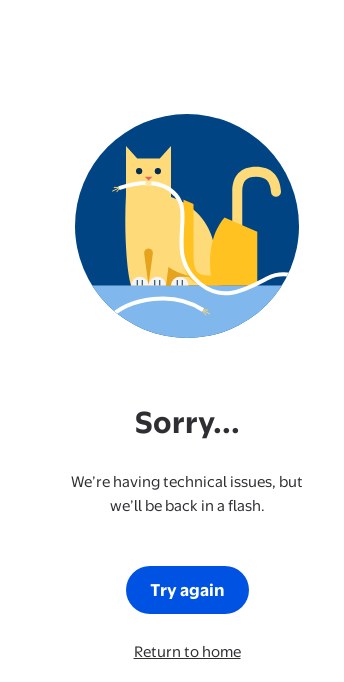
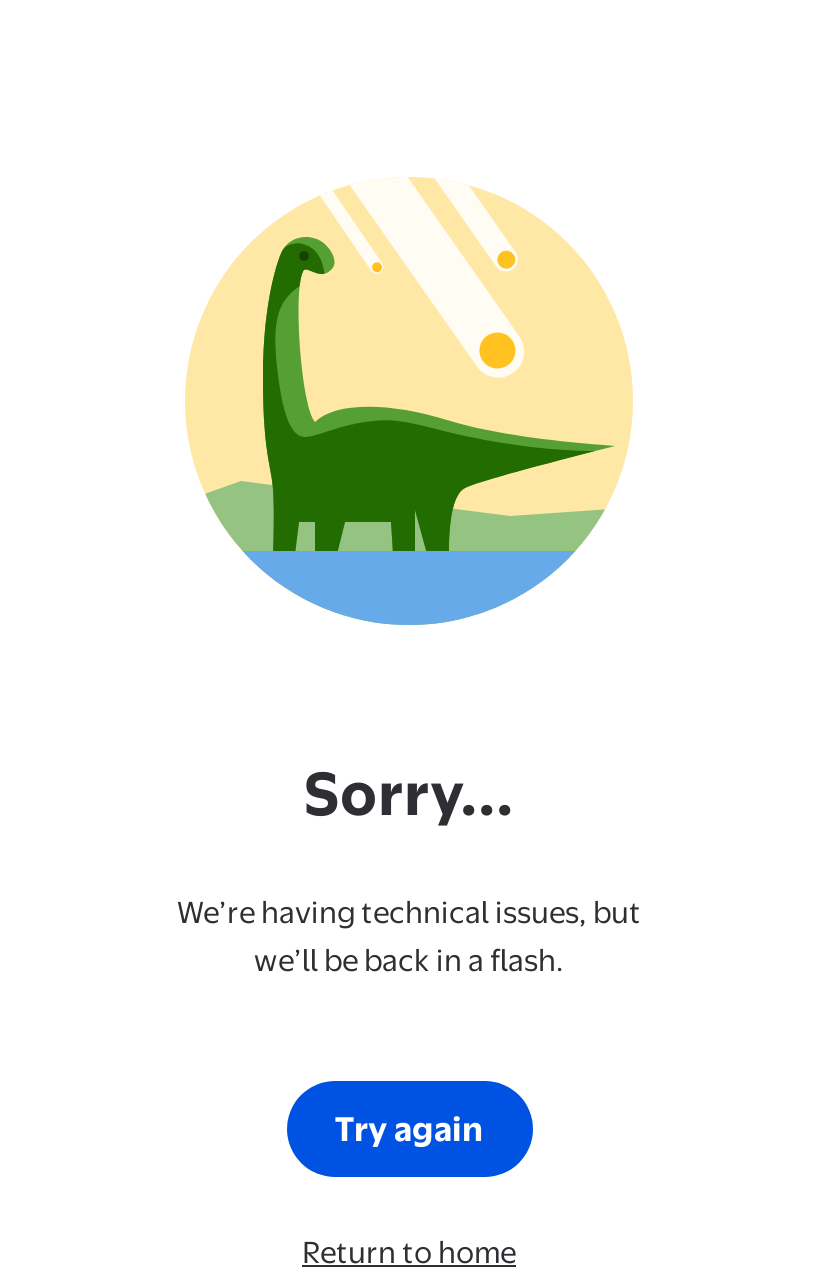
- [image]
+ [image]
